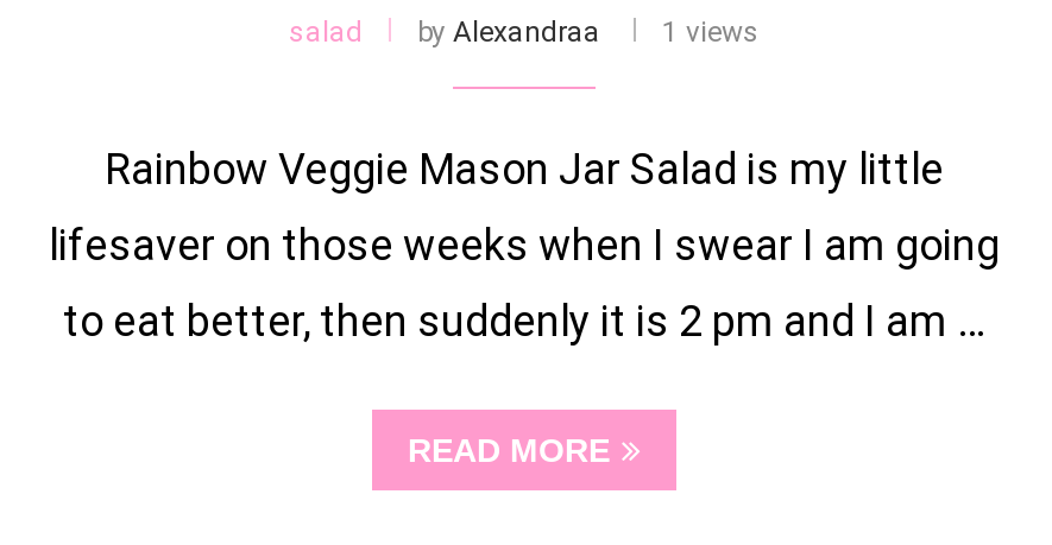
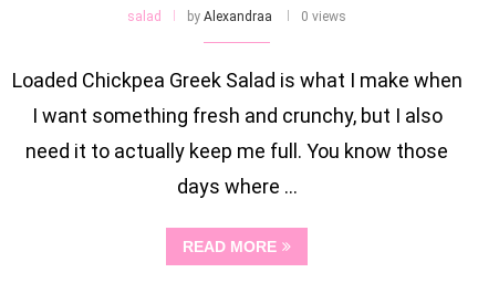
- 1 views
- Rainbow Veggie Mason Jar Salad is my little
- lifesaver on those weeks when I swear I am going
- to eat better, then suddenly it is 2 pm and I am …
+ 0 views
+ Loaded Chickpea Greek Salad is what I make when
+ I want something fresh and crunchy, but I also
+ need it to actually keep me full. You know those
+ days where …
